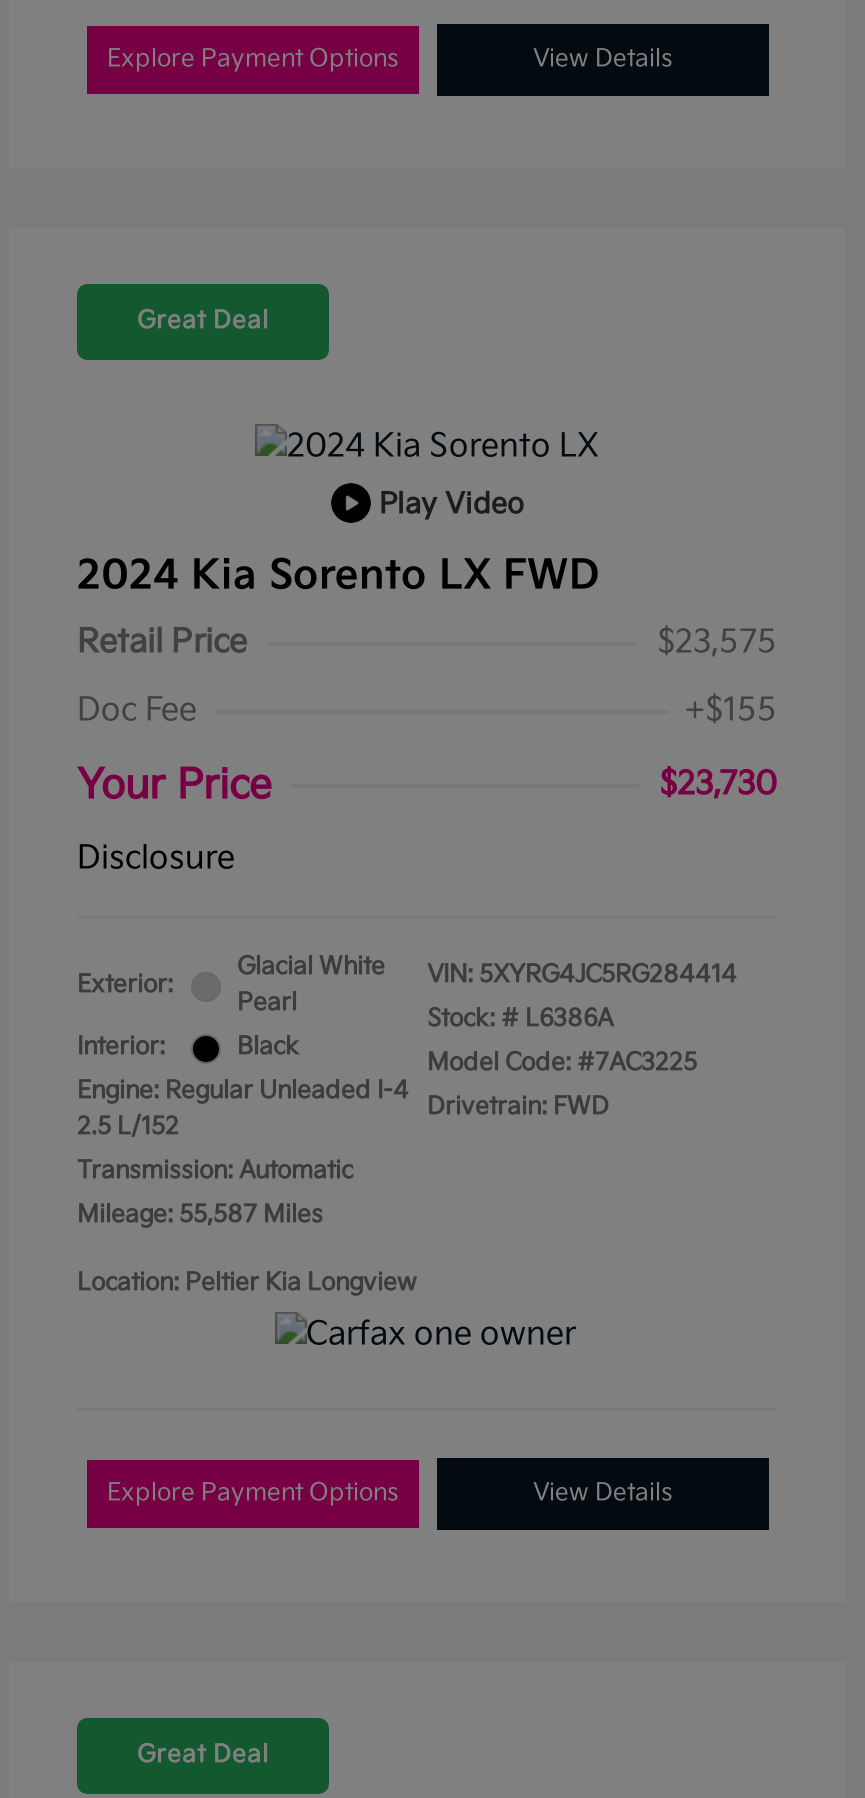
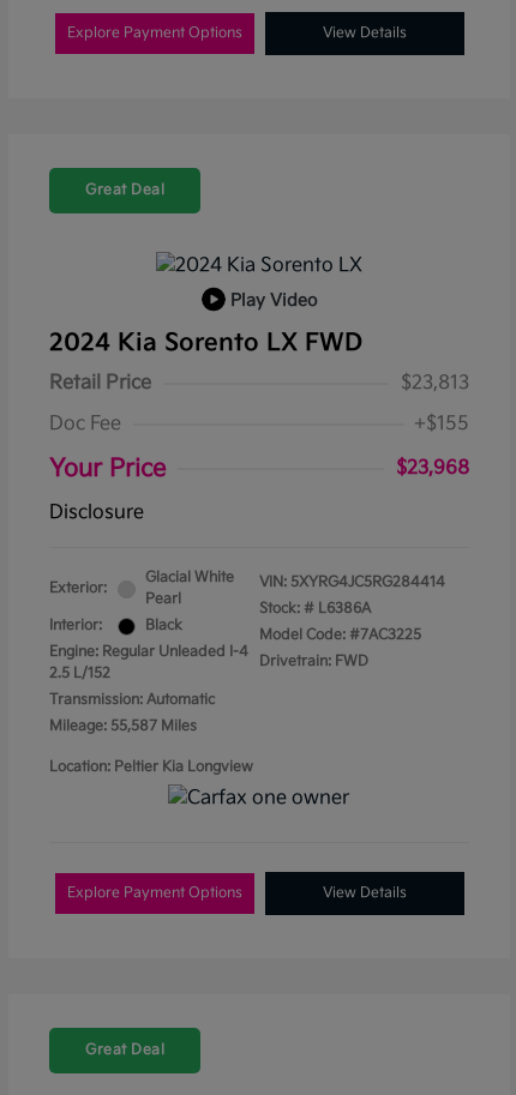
- $23,575
+ $23,813

- $23,730
+ $23,968
